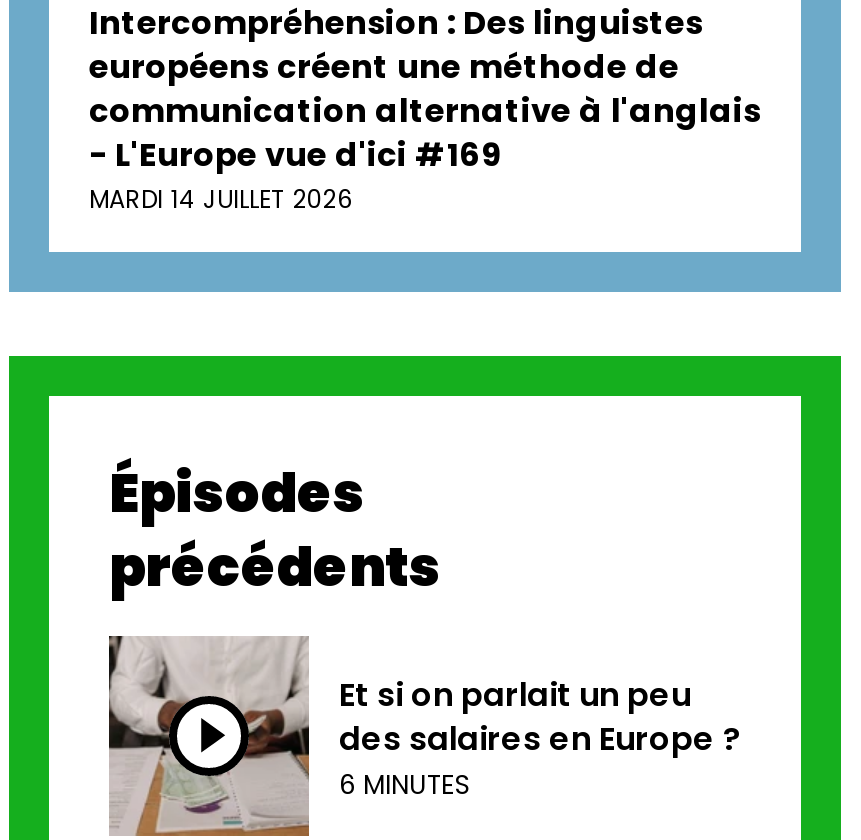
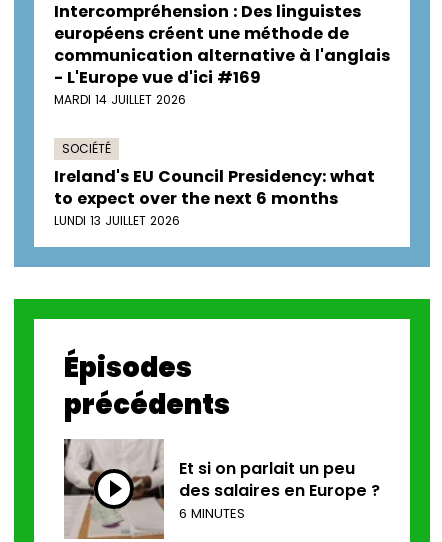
+ SOCIÉTÉ
+ Ireland's EU Council Presidency: what
+ to expect over the next 6 months
+ LUNDI 13 JUILLET 2026
